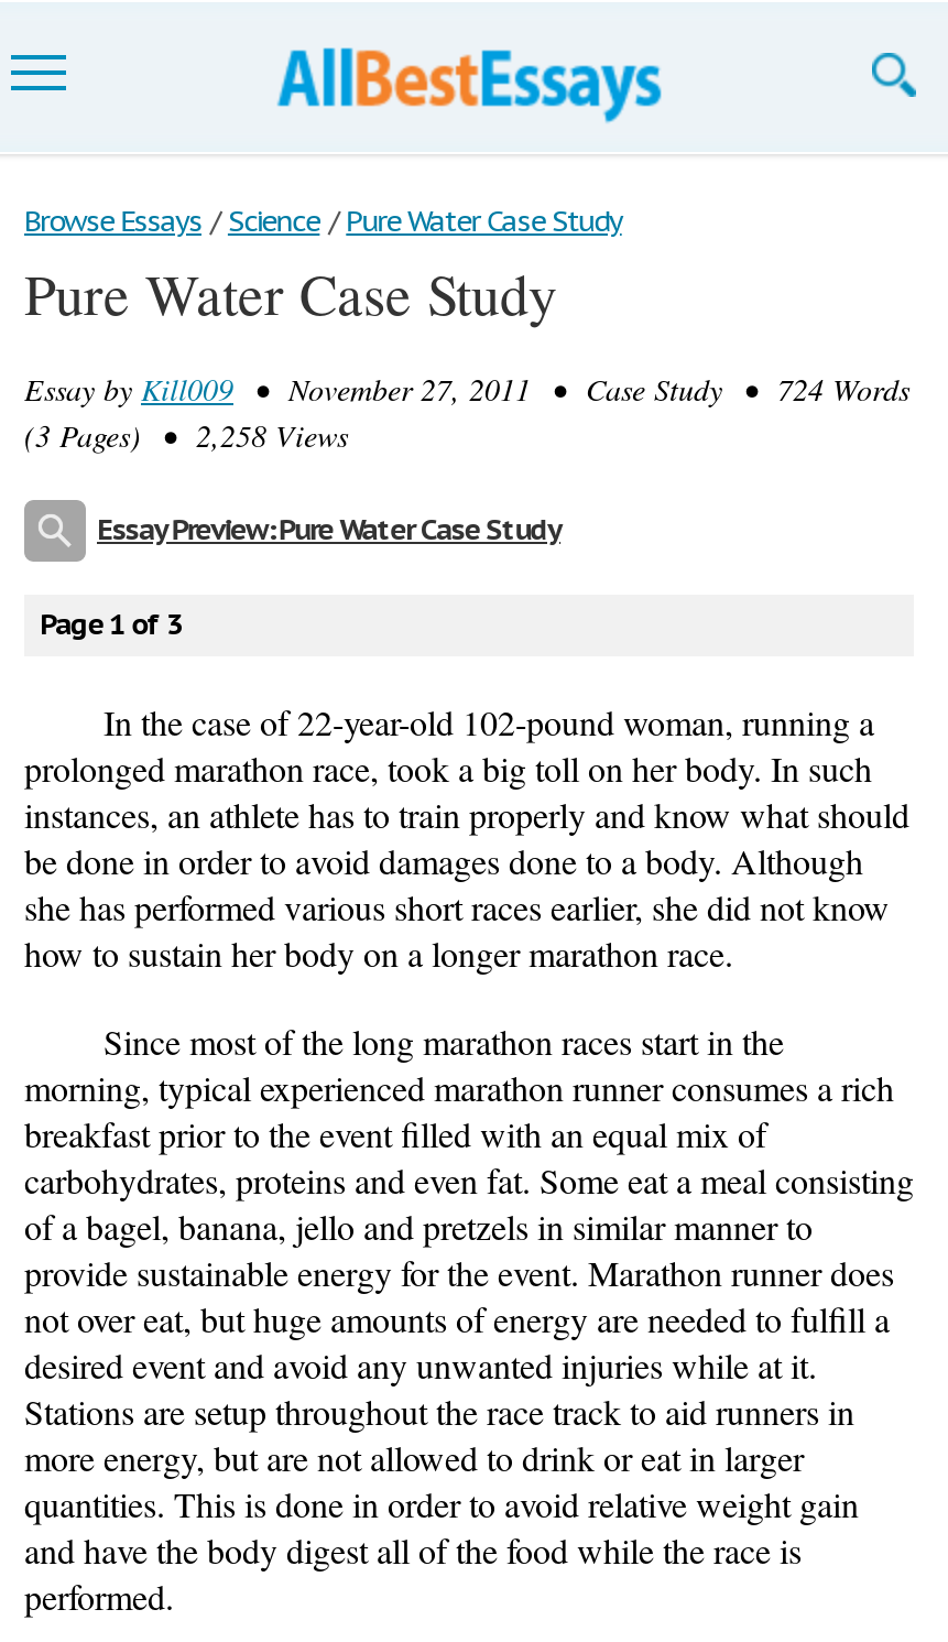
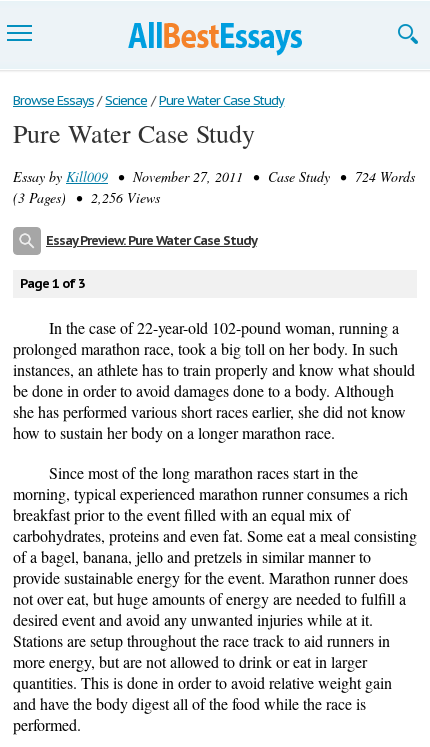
- (3 Pages) • 2,258 Views
+ (3 Pages) • 2,256 Views
